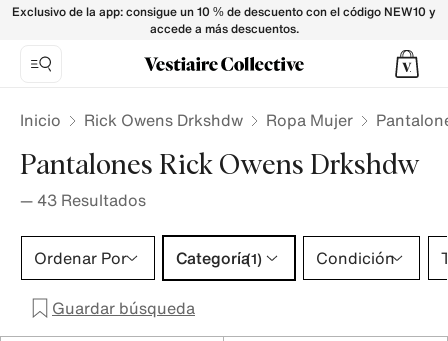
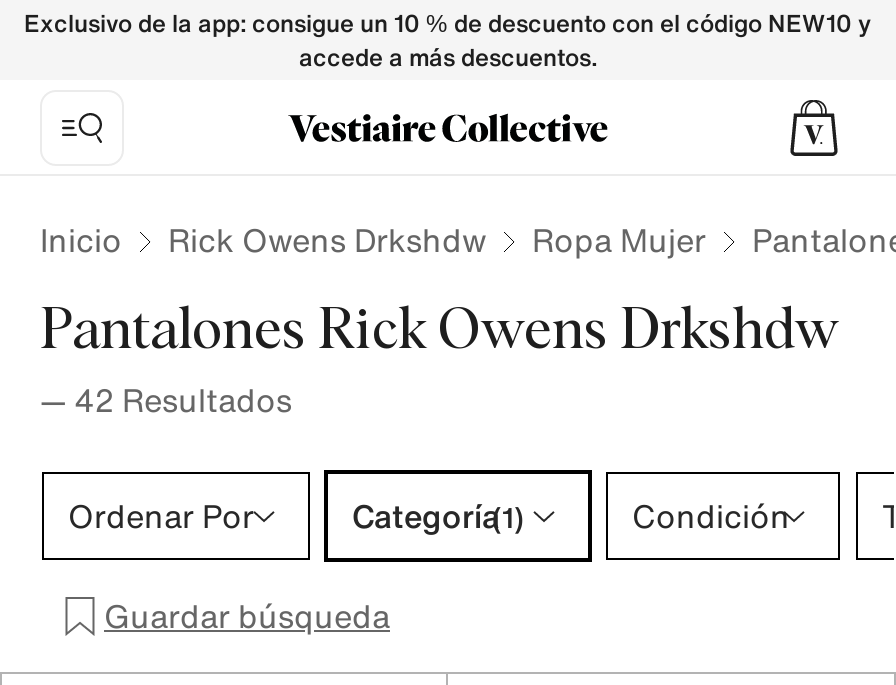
- — 43 Resultados
+ — 42 Resultados
